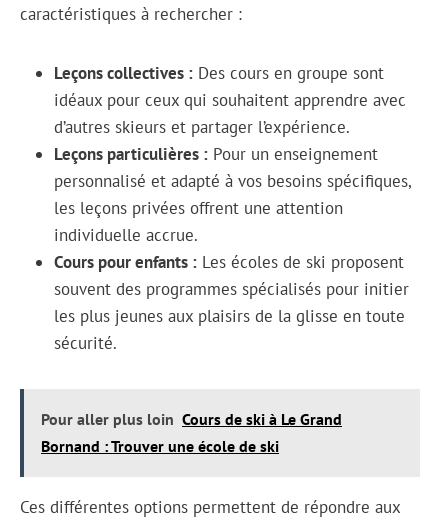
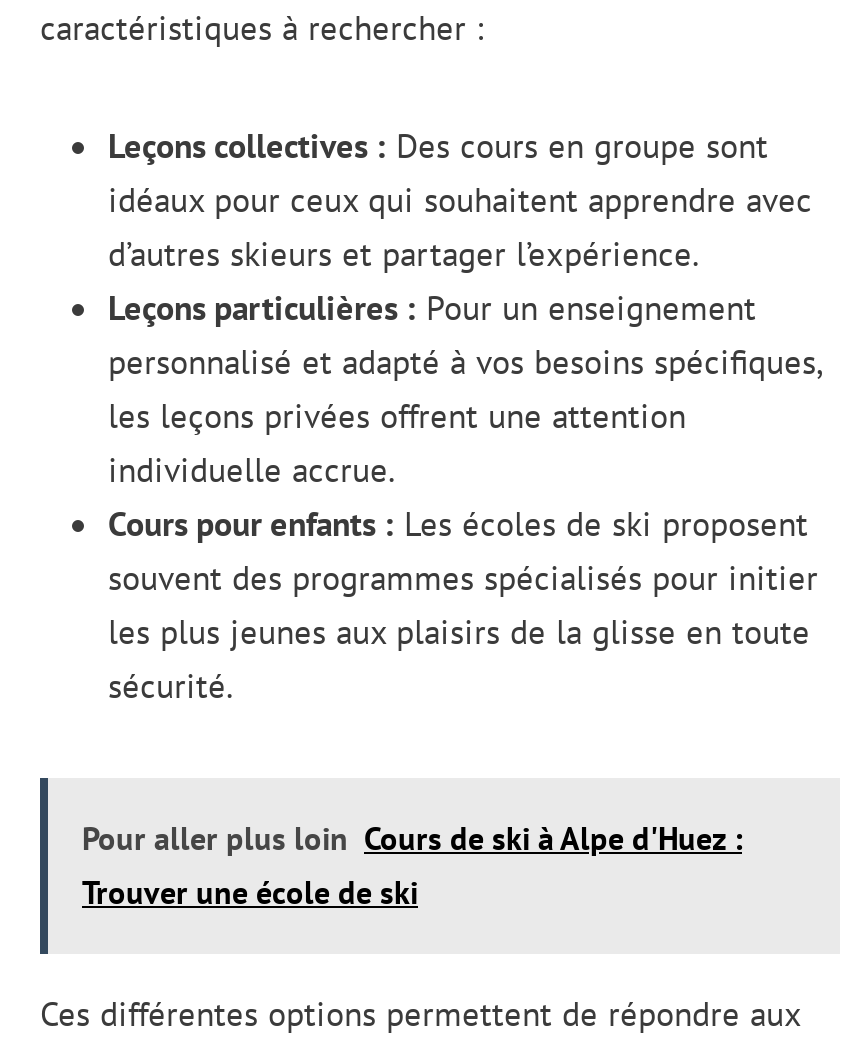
- Pour aller plus loin Cours de ski à Le Grand
- Bornand : Trouver une école de ski
+ Pour aller plus loin Cours de ski à Alpe d'Huez :
+ Trouver une école de ski
